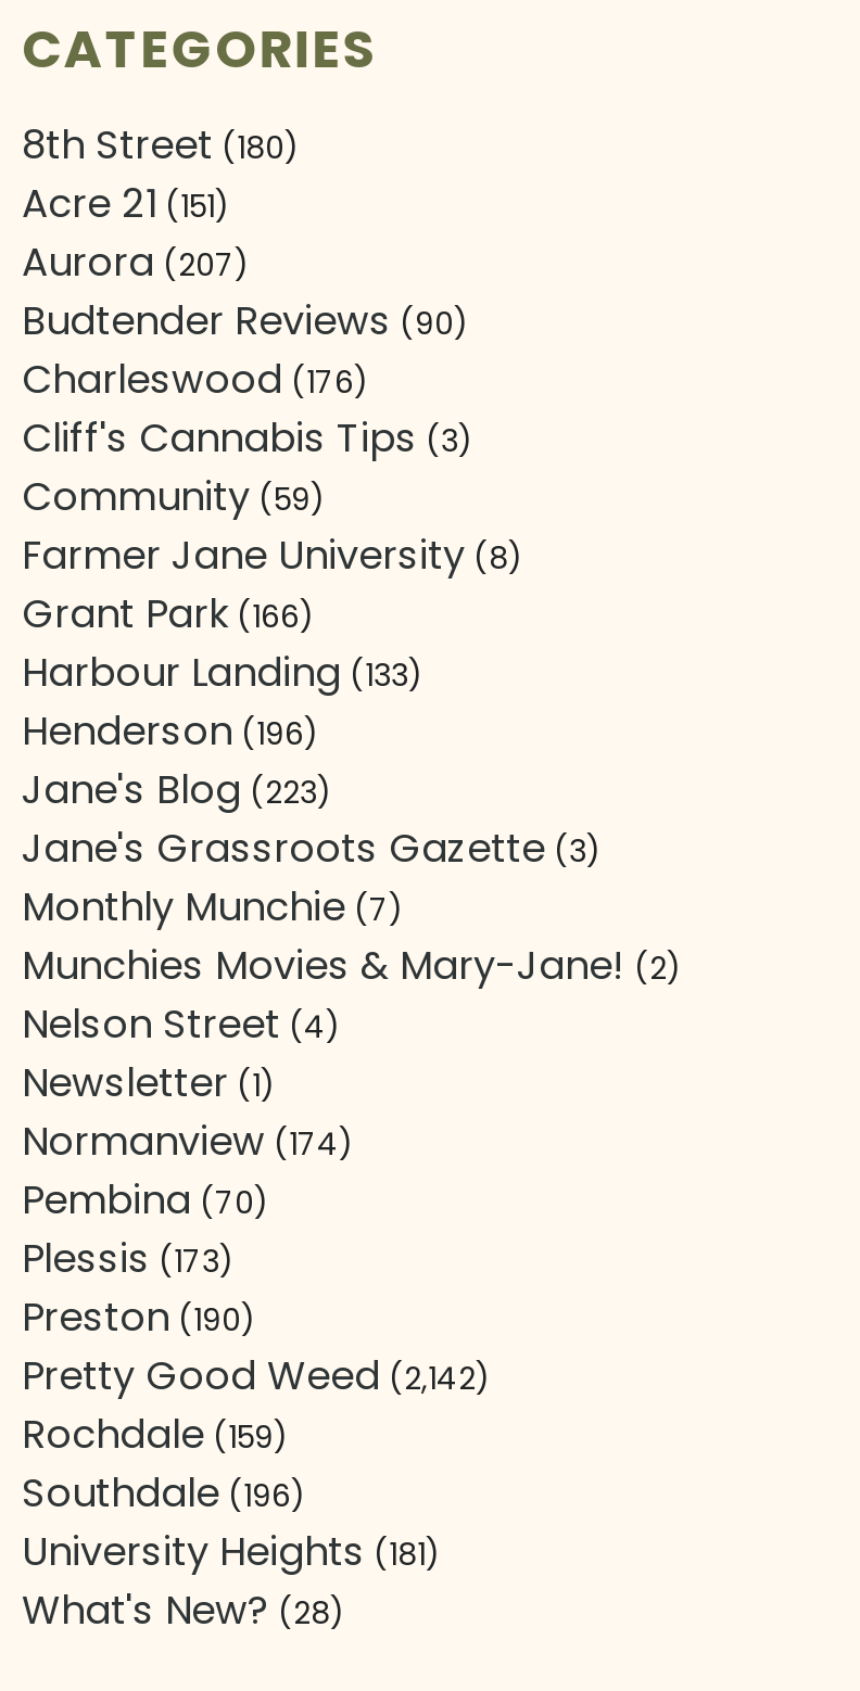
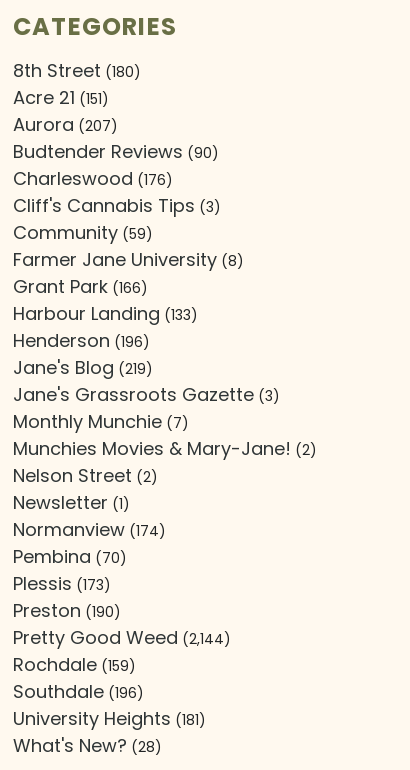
- Jane's Blog (223)
+ Jane's Blog (219)

- Nelson Street (4)
+ Nelson Street (2)

- Pretty Good Weed (2,142)
+ Pretty Good Weed (2,144)
